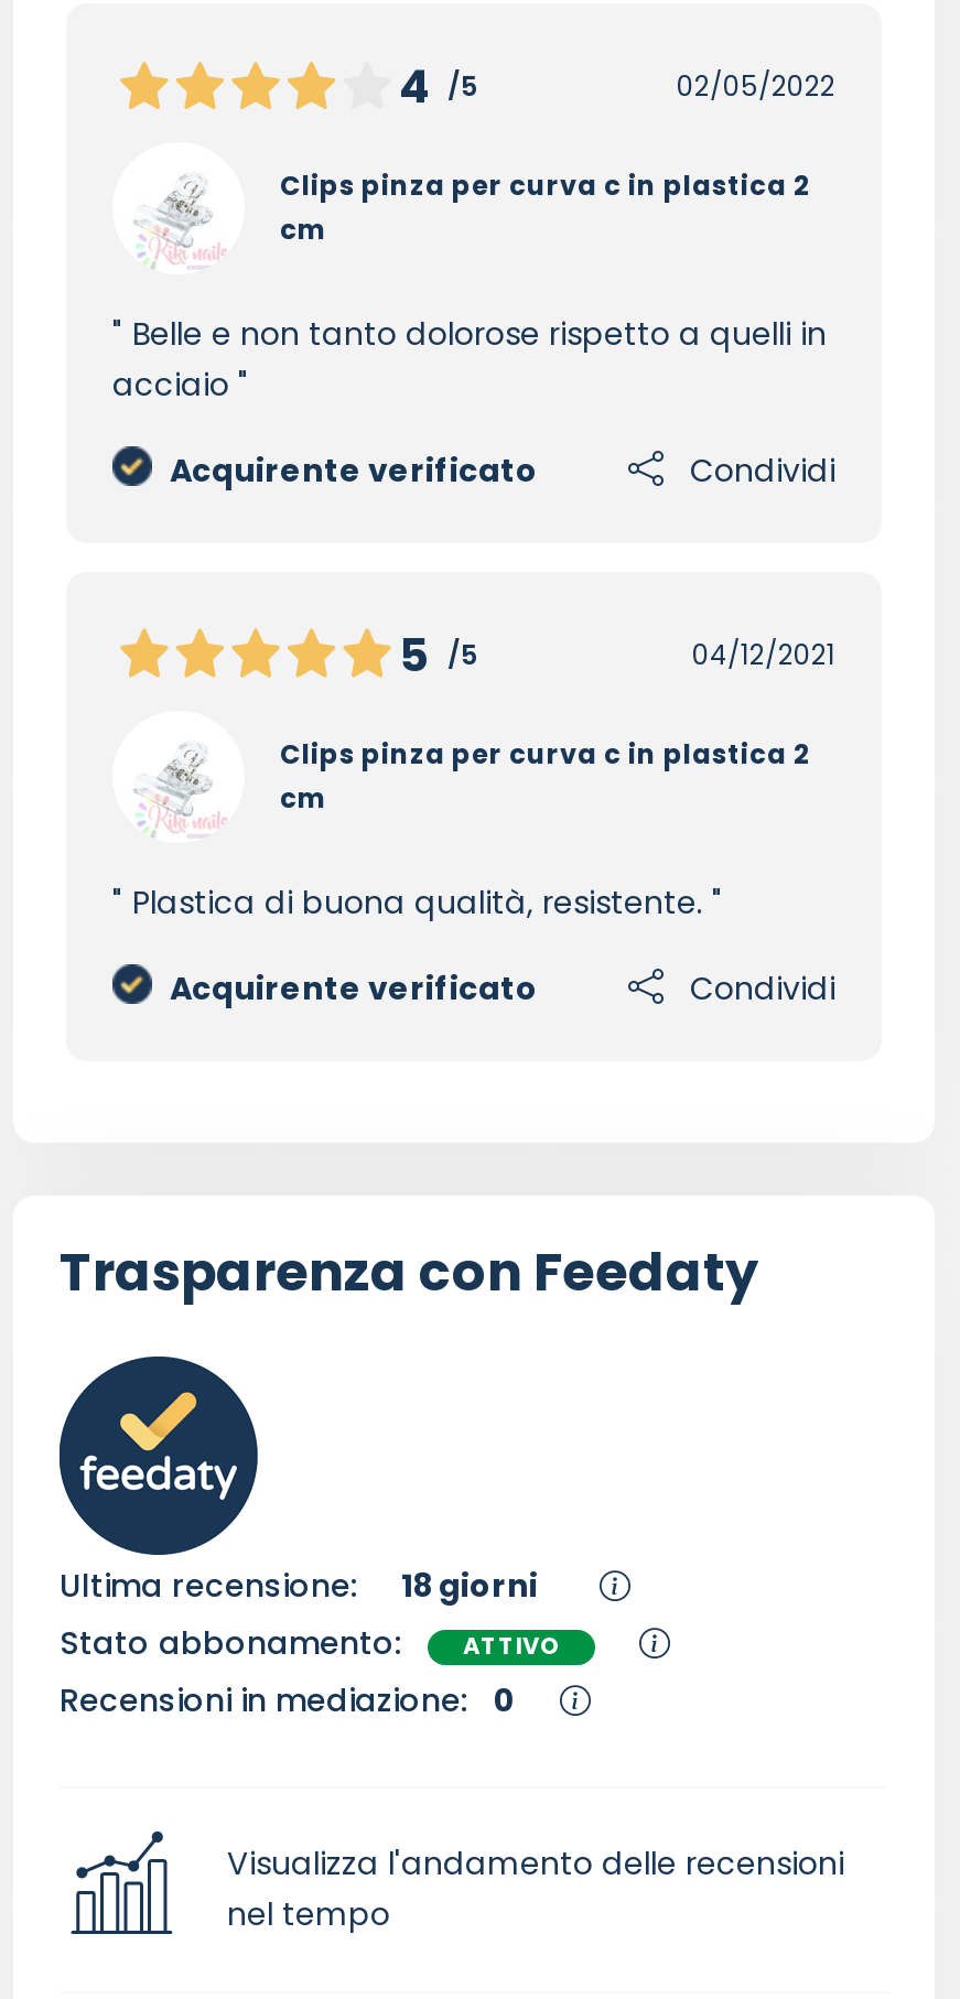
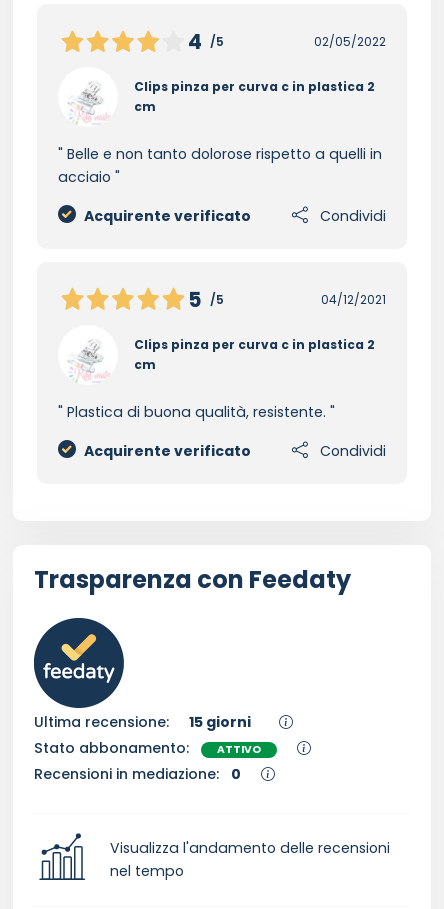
- Ultima recensione: 18 giorni
+ Ultima recensione: 15 giorni
